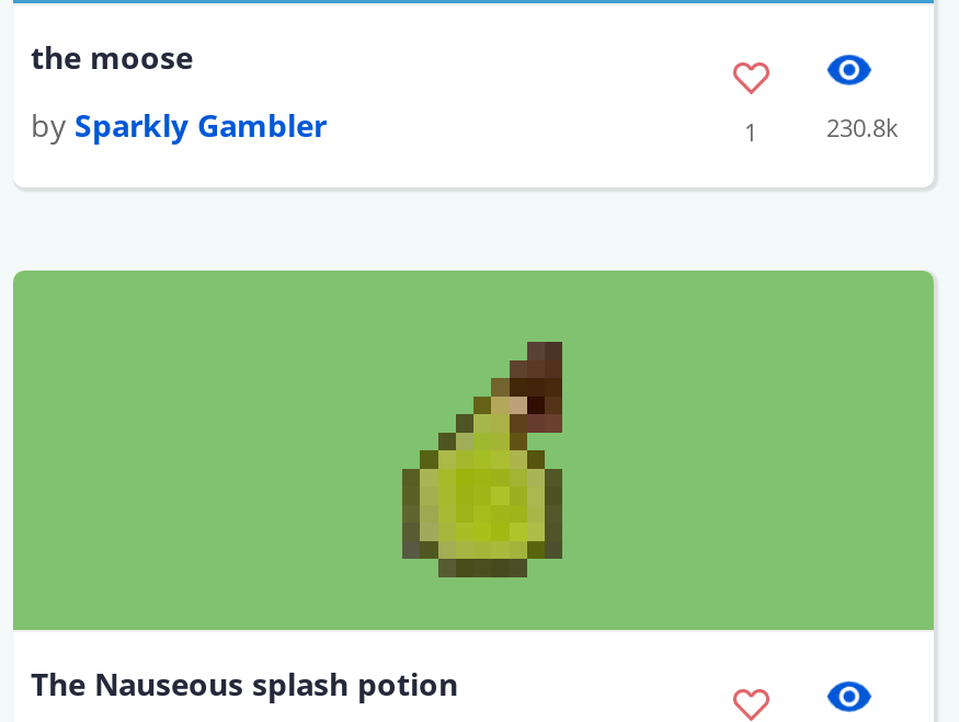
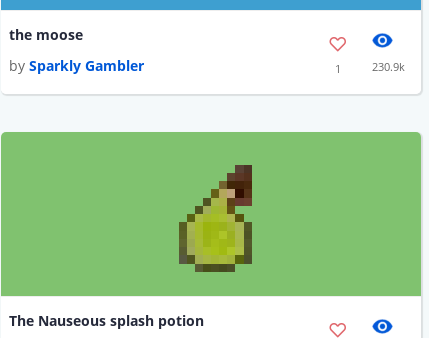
- 230.8k
+ 230.9k
